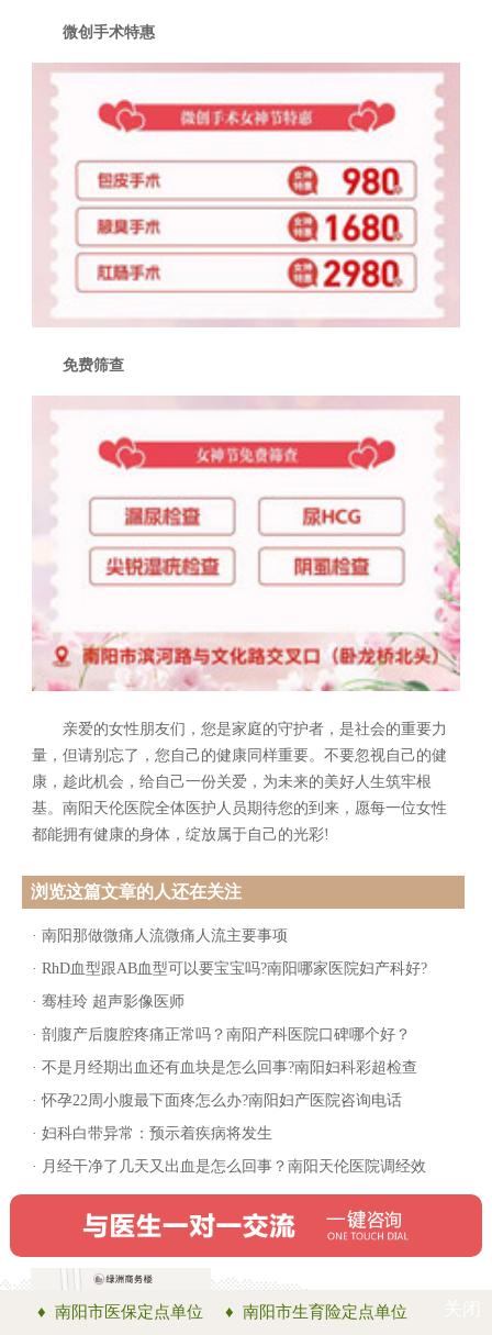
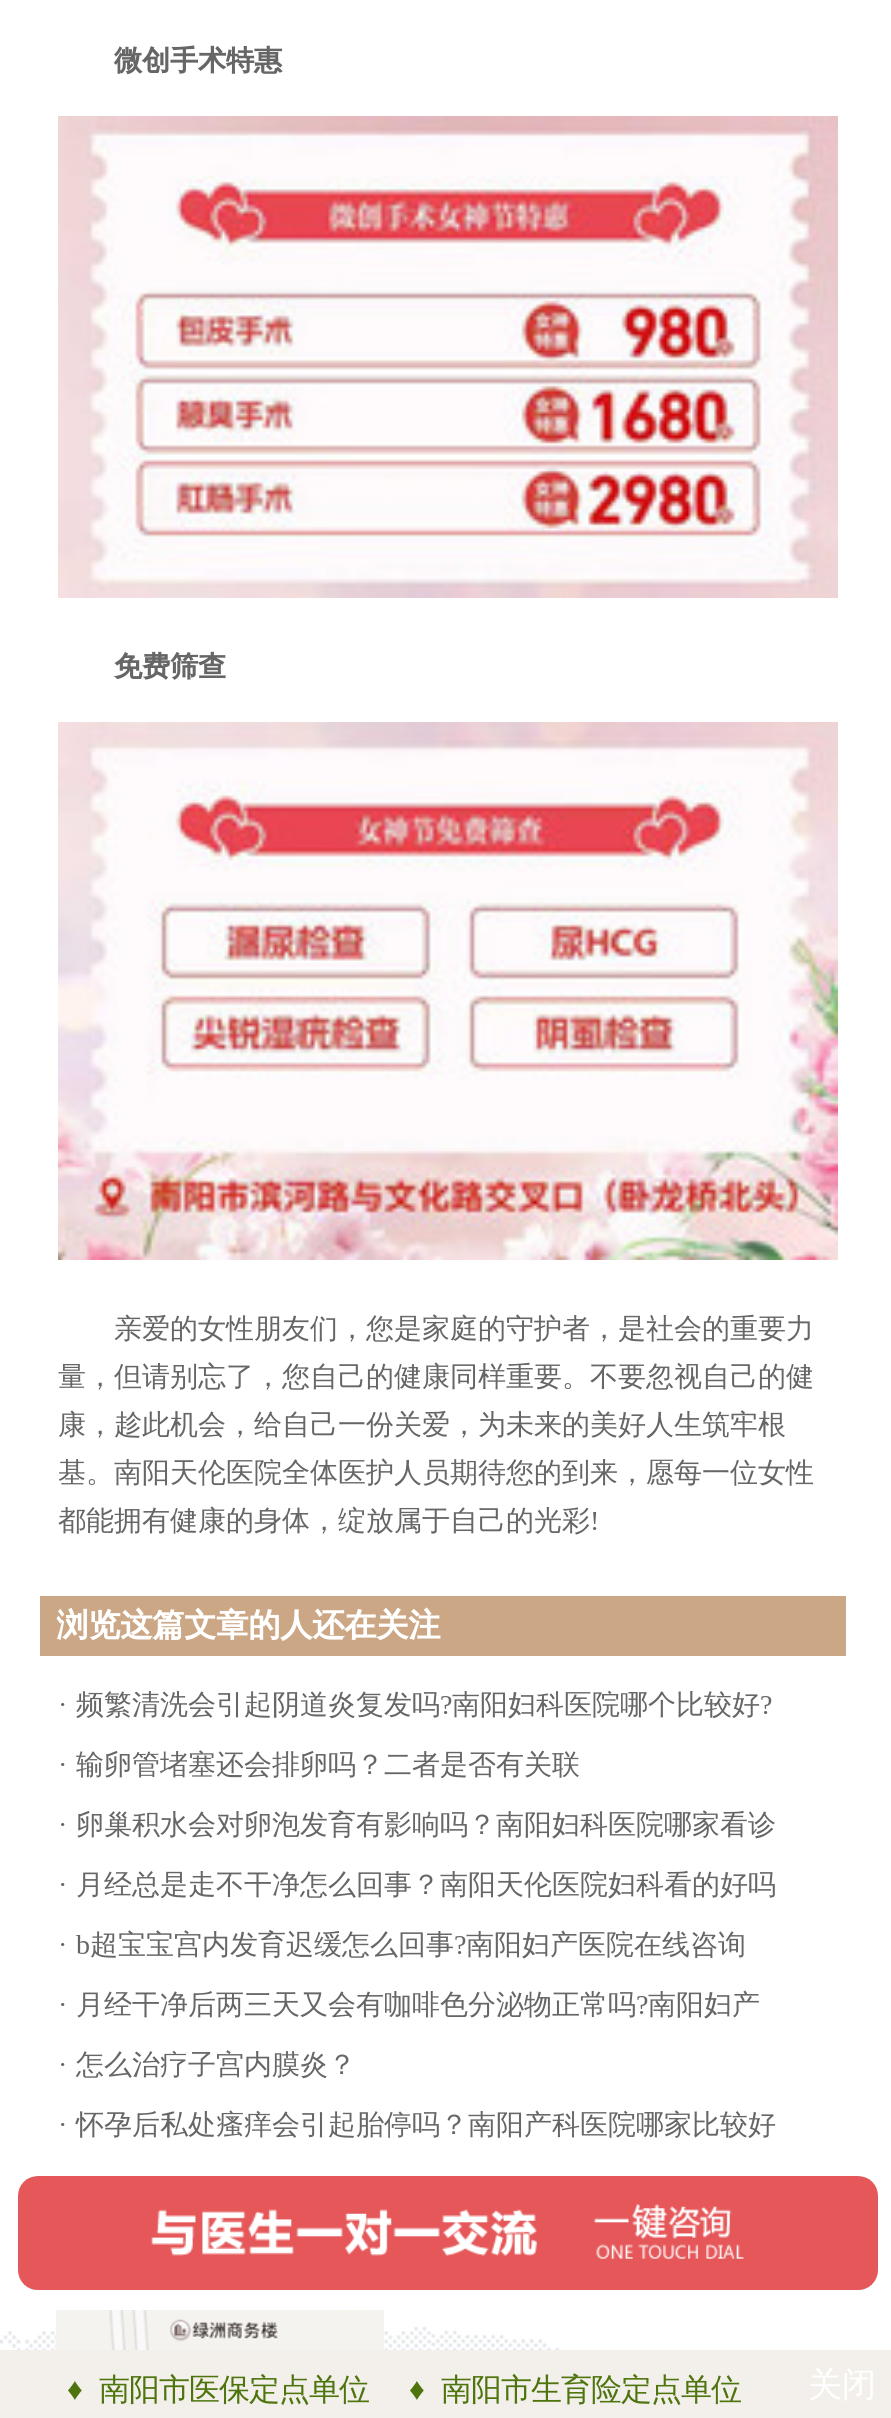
- ·南阳那做微痛人流微痛人流主要事项
+ ·频繁清洗会引起阴道炎复发吗?南阳妇科医院哪个比较好?

- · RhD血型跟AB血型可以要宝宝吗?南阳哪家医院妇产科好?
+ ·输卵管堵塞还会排卵吗？二者是否有关联

- ·骞桂玲 超声影像医师
+ ·卵巢积水会对卵泡发育有影响吗？南阳妇科医院哪家看诊

- ·剖腹产后腹腔疼痛正常吗？南阳产科医院口碑哪个好？
+ ·月经总是走不干净怎么回事？南阳天伦医院妇科看的好吗

- ·不是月经期出血还有血块是怎么回事?南阳妇科彩超检查
+ · b超宝宝宫内发育迟缓怎么回事?南阳妇产医院在线咨询

- ·怀孕22周小腹最下面疼怎么办?南阳妇产医院咨询电话
+ ·月经干净后两三天又会有咖啡色分泌物正常吗?南阳妇产

- ·妇科白带异常：预示着疾病将发生
+ ·怎么治疗子宫内膜炎？

- ·月经干净了几天又出血是怎么回事？南阳天伦医院调经效
+ ·怀孕后私处瘙痒会引起胎停吗？南阳产科医院哪家比较好
